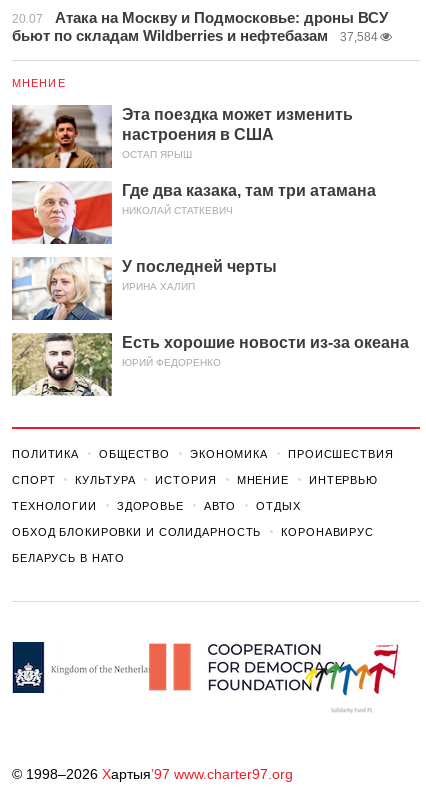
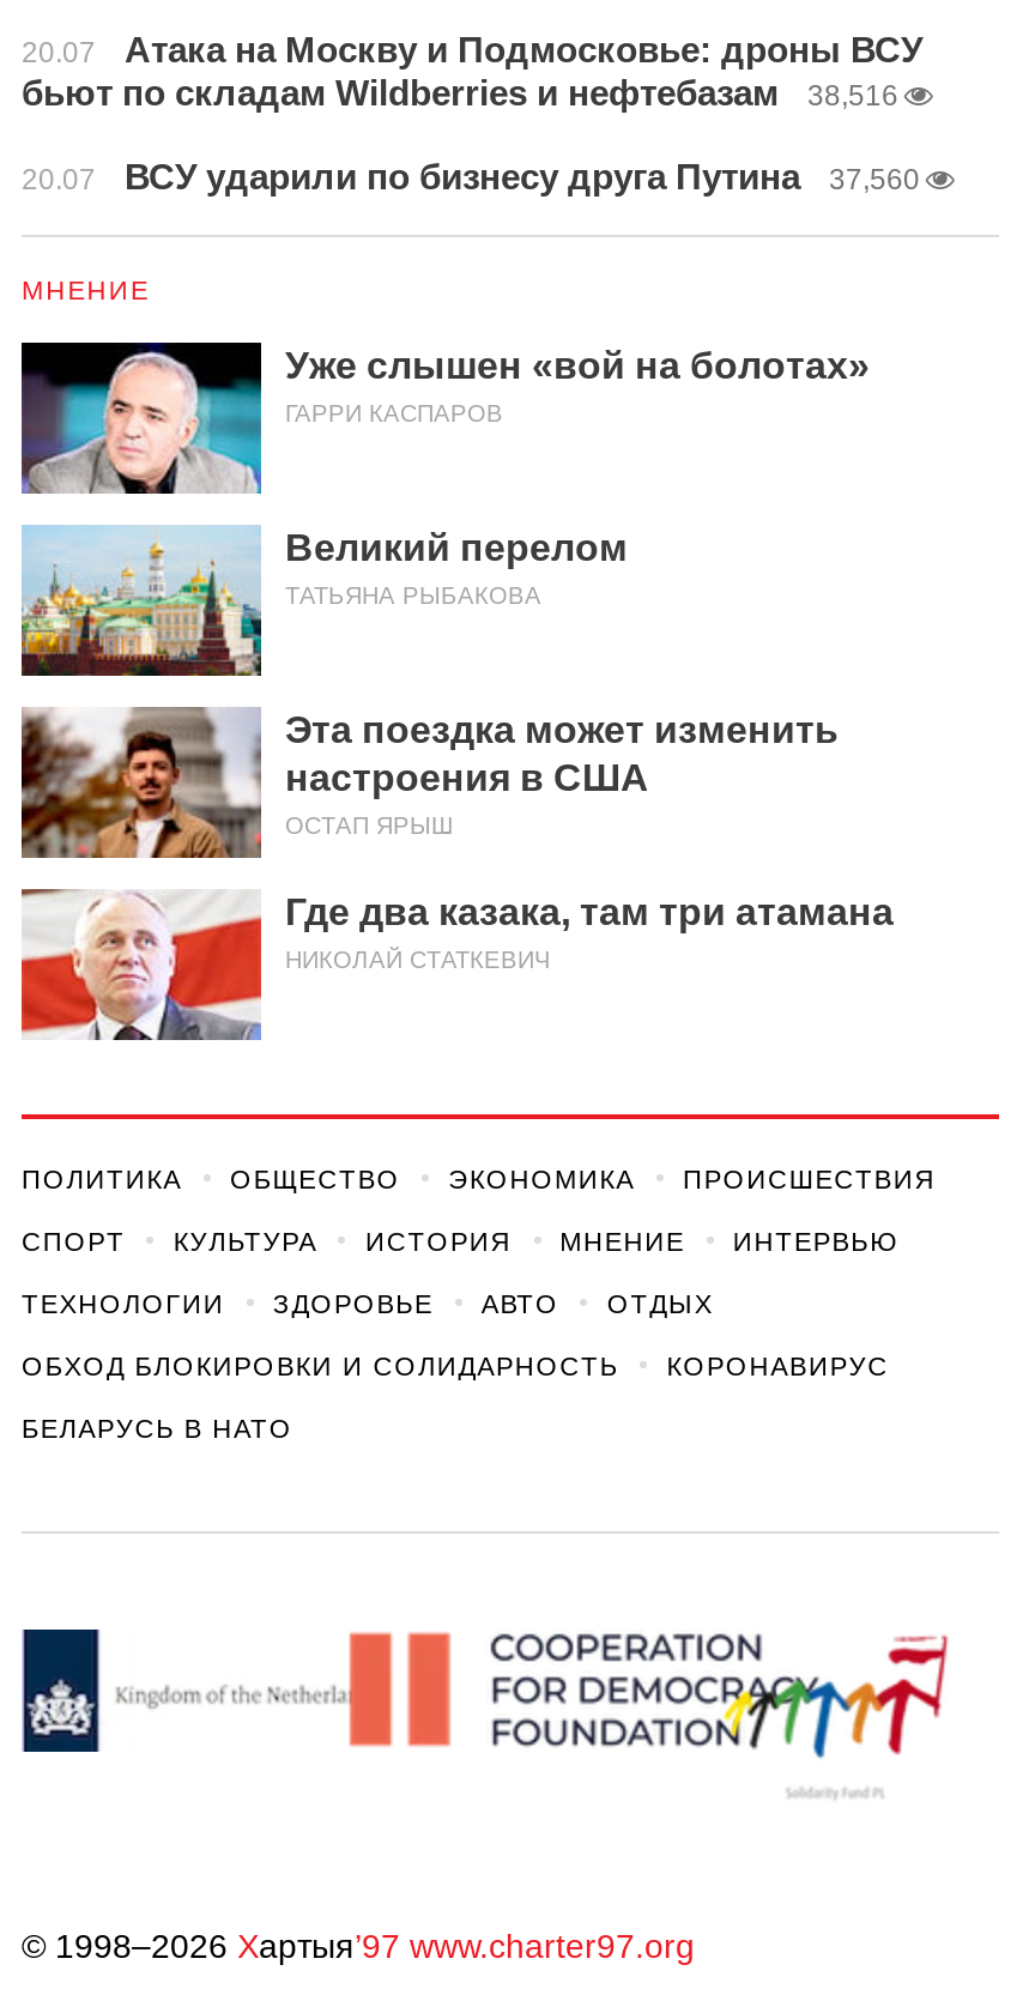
- 37,584
+ 38,516
+ 20.07
+ ВСУ ударили по бизнесу друга Путина
+ 37,560

+ [image]
+ Уже слышен «вой на болотах»
+ ГАРРИ КАСПАРОВ
+ Великий перелом
+ ТАТЬЯНА РЫБАКОВА

+ [image]

moved down: [image] | Эта поездка может изменить | настроения в США | ОСТАП ЯРЫШ | Где два казака, там три атамана | НИКОЛАЙ СТАТКЕВИЧ

- [image]
- У последней черты
- ИРИНА ХАЛИП
- Есть хорошие новости из-за океана
- ЮРИЙ ФЕДОРЕНКО

- [image]
